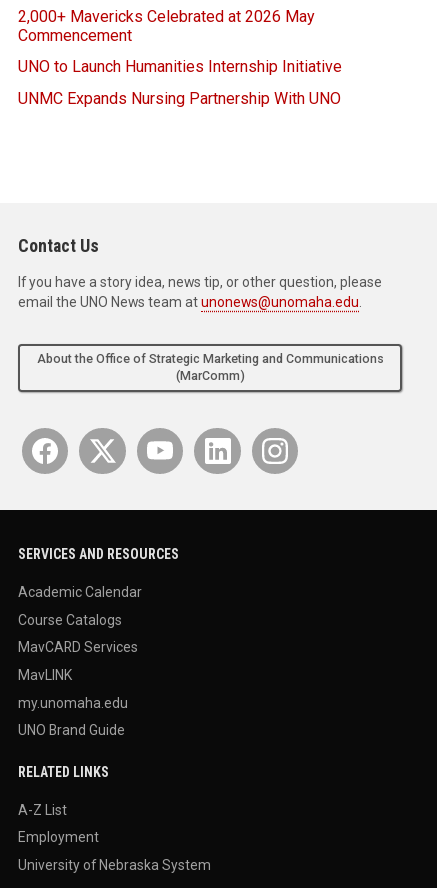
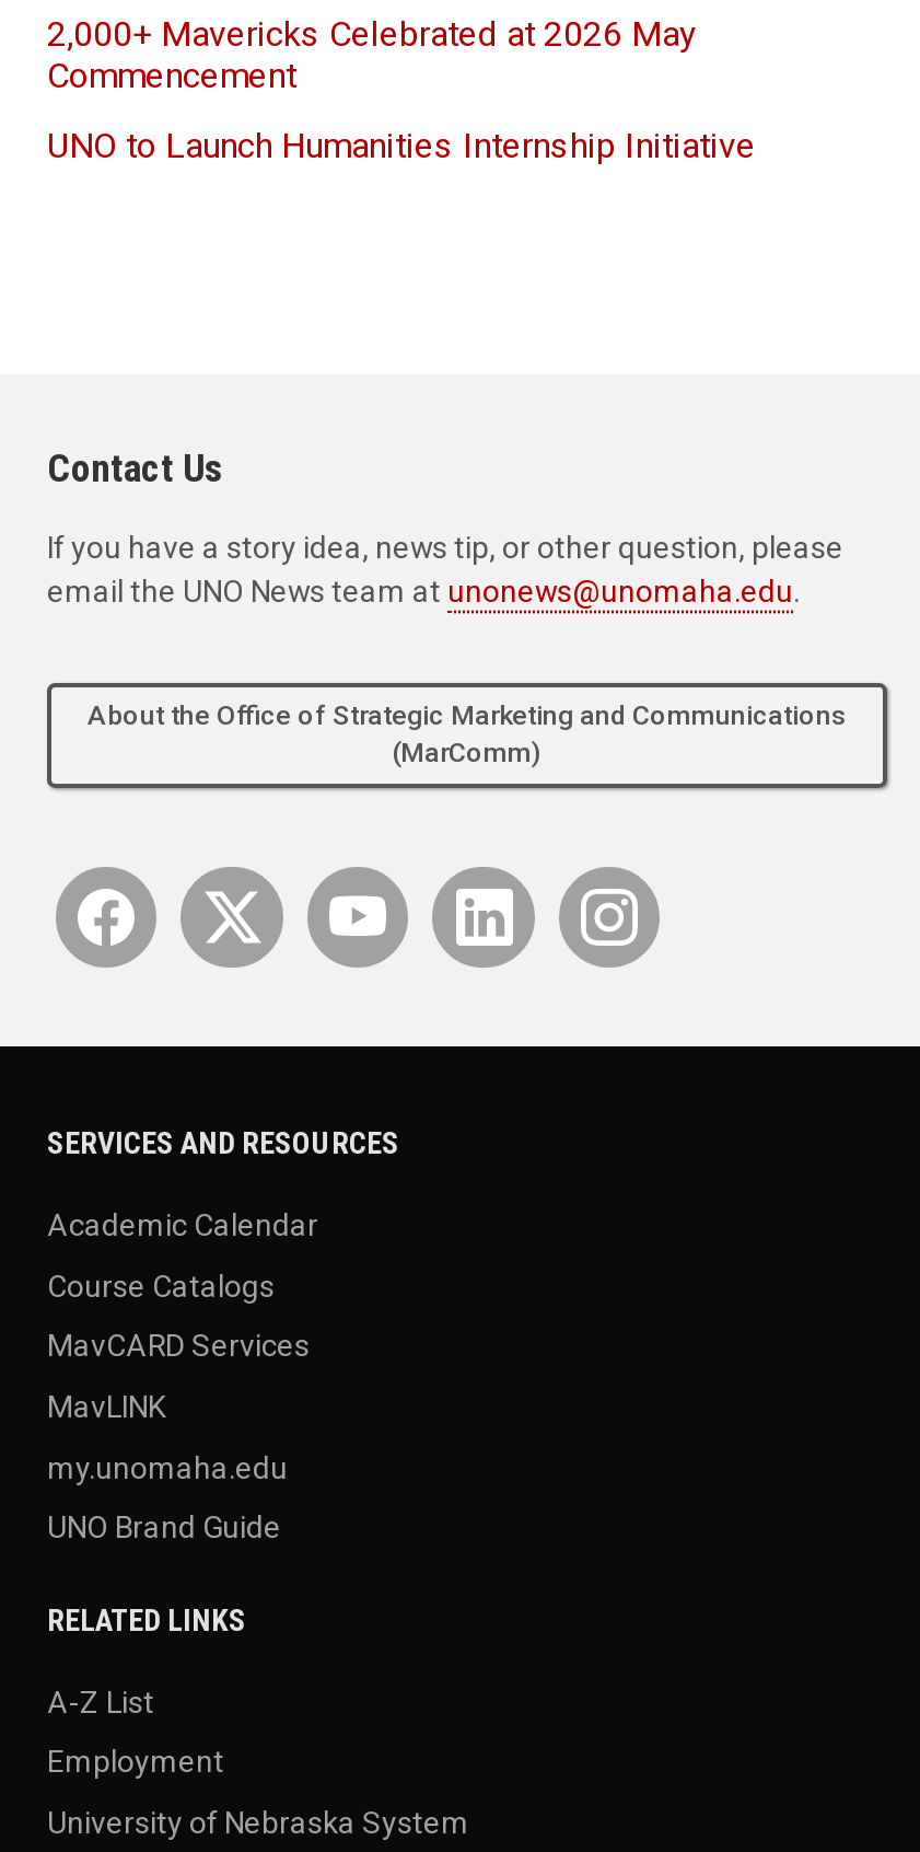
- UNMC Expands Nursing Partnership With UNO
